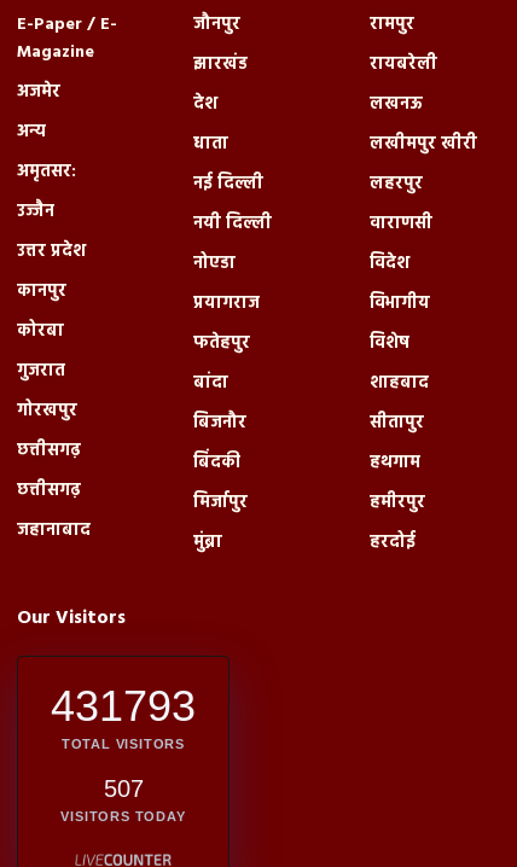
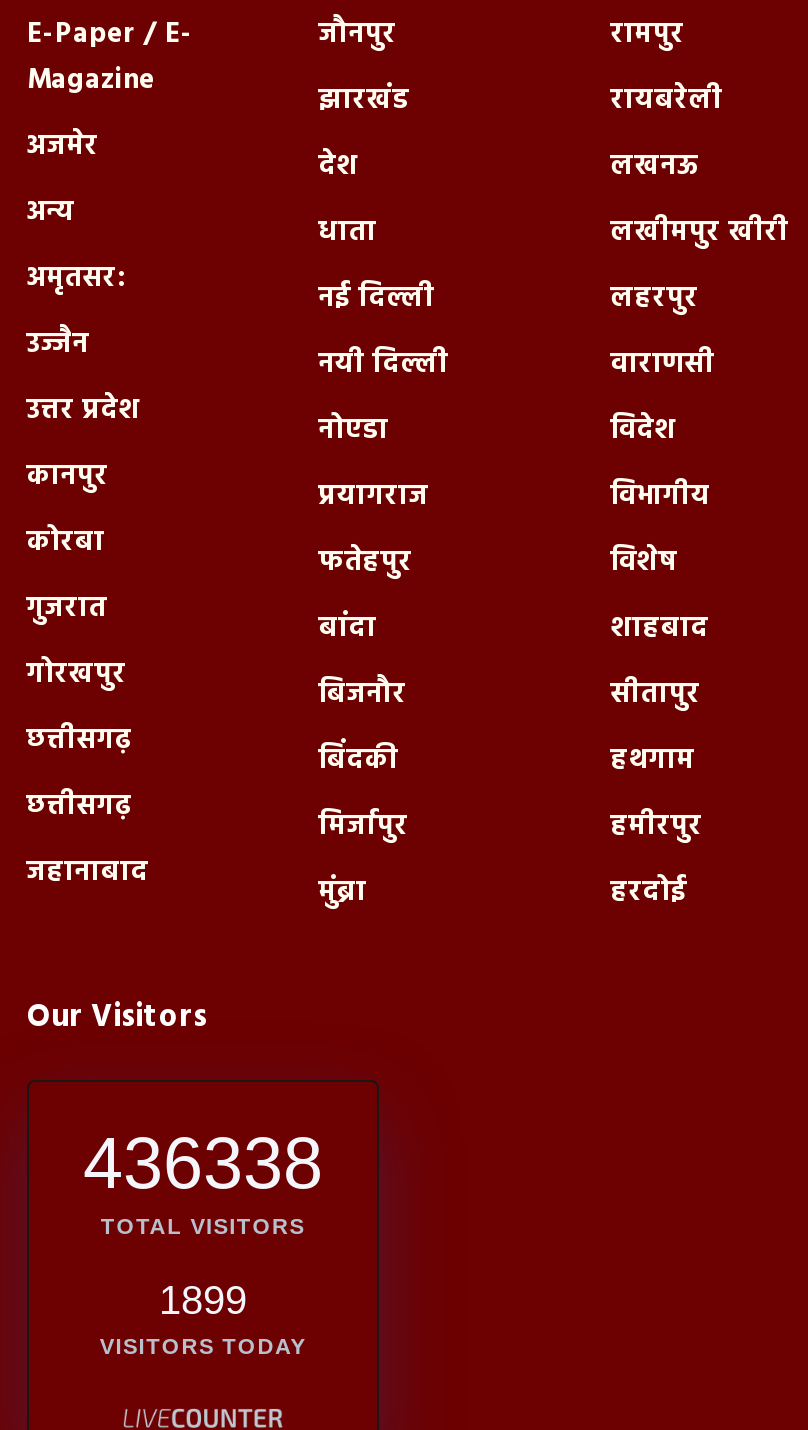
- 431793
+ 436338

- 507
+ 1899
